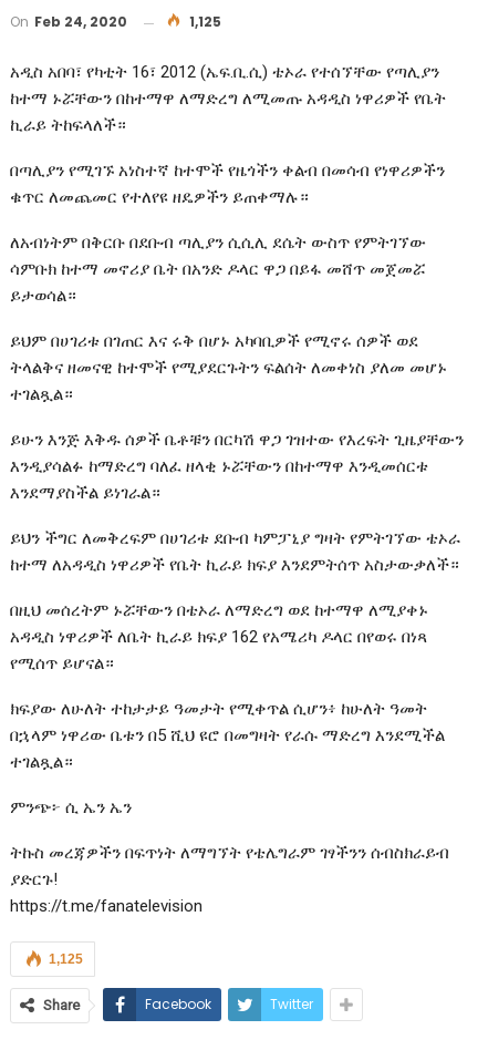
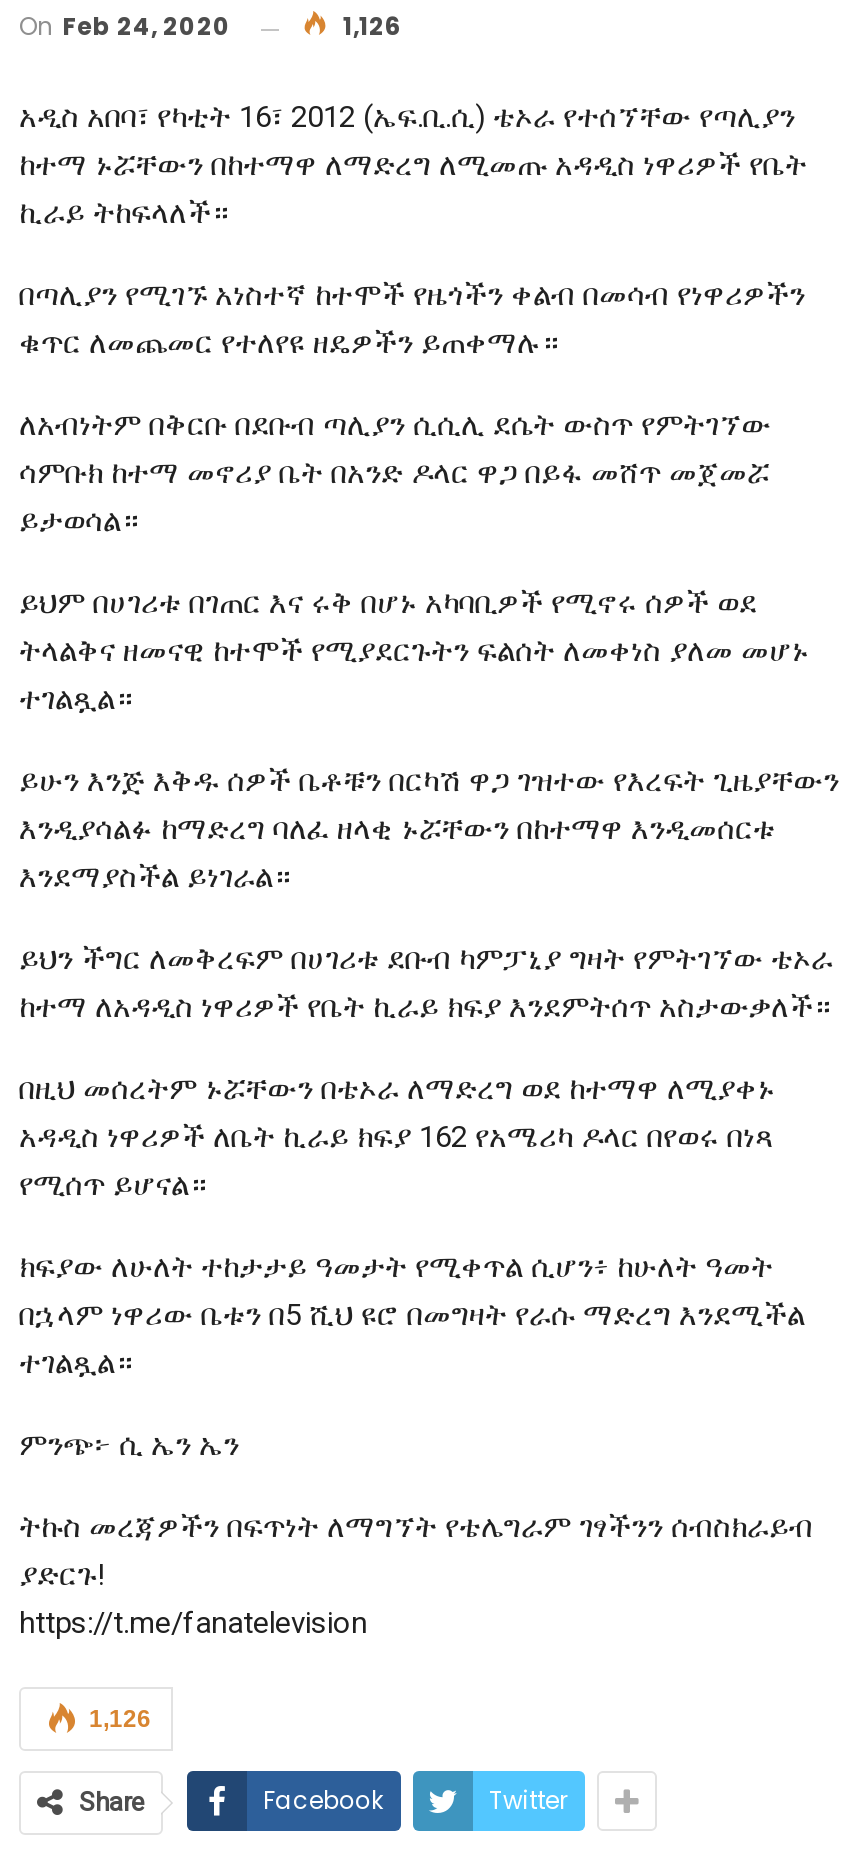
- 1,125
+ 1,126

- 1,125
+ 1,126
